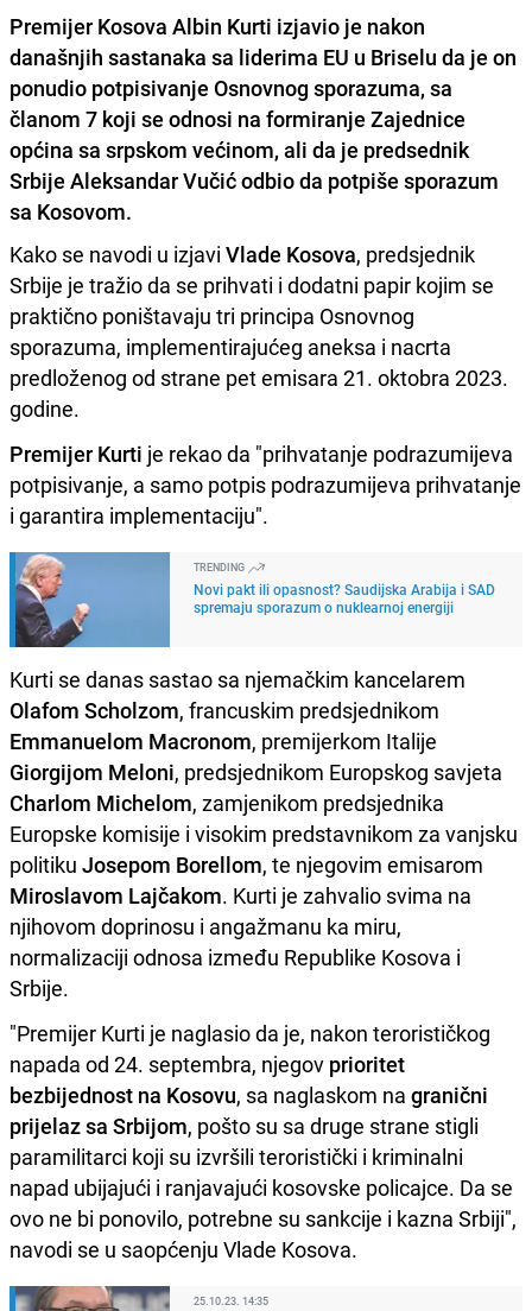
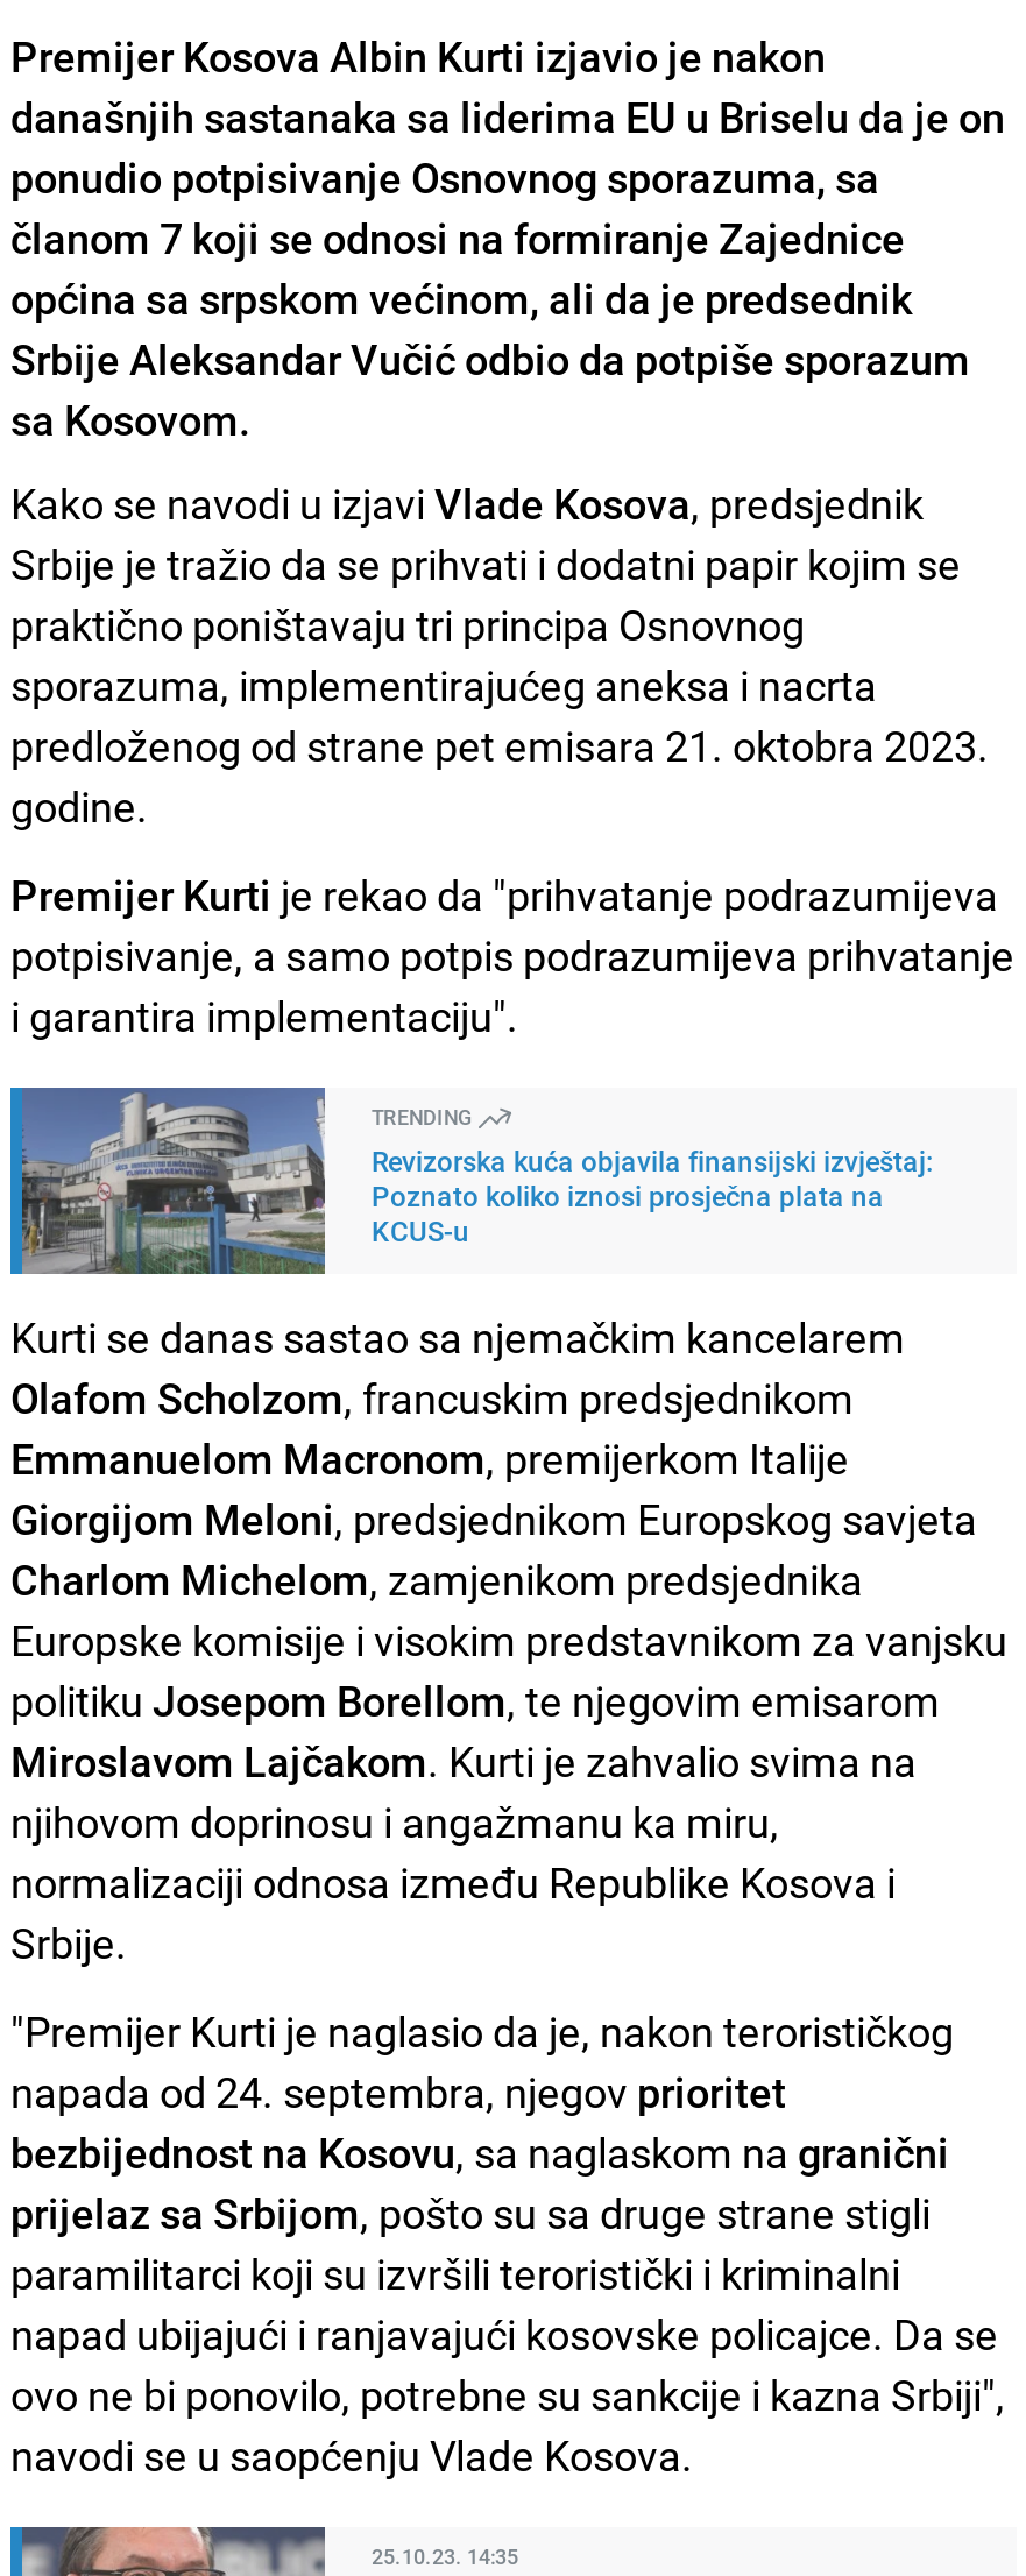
- [image]
- Novi pakt ili opasnost? Saudijska Arabija i SAD
- spremaju sporazum o nuklearnoj energiji
+ [image]
+ Revizorska kuća objavila finansijski izvještaj:
+ Poznato koliko iznosi prosječna plata na
+ KCUS-u
